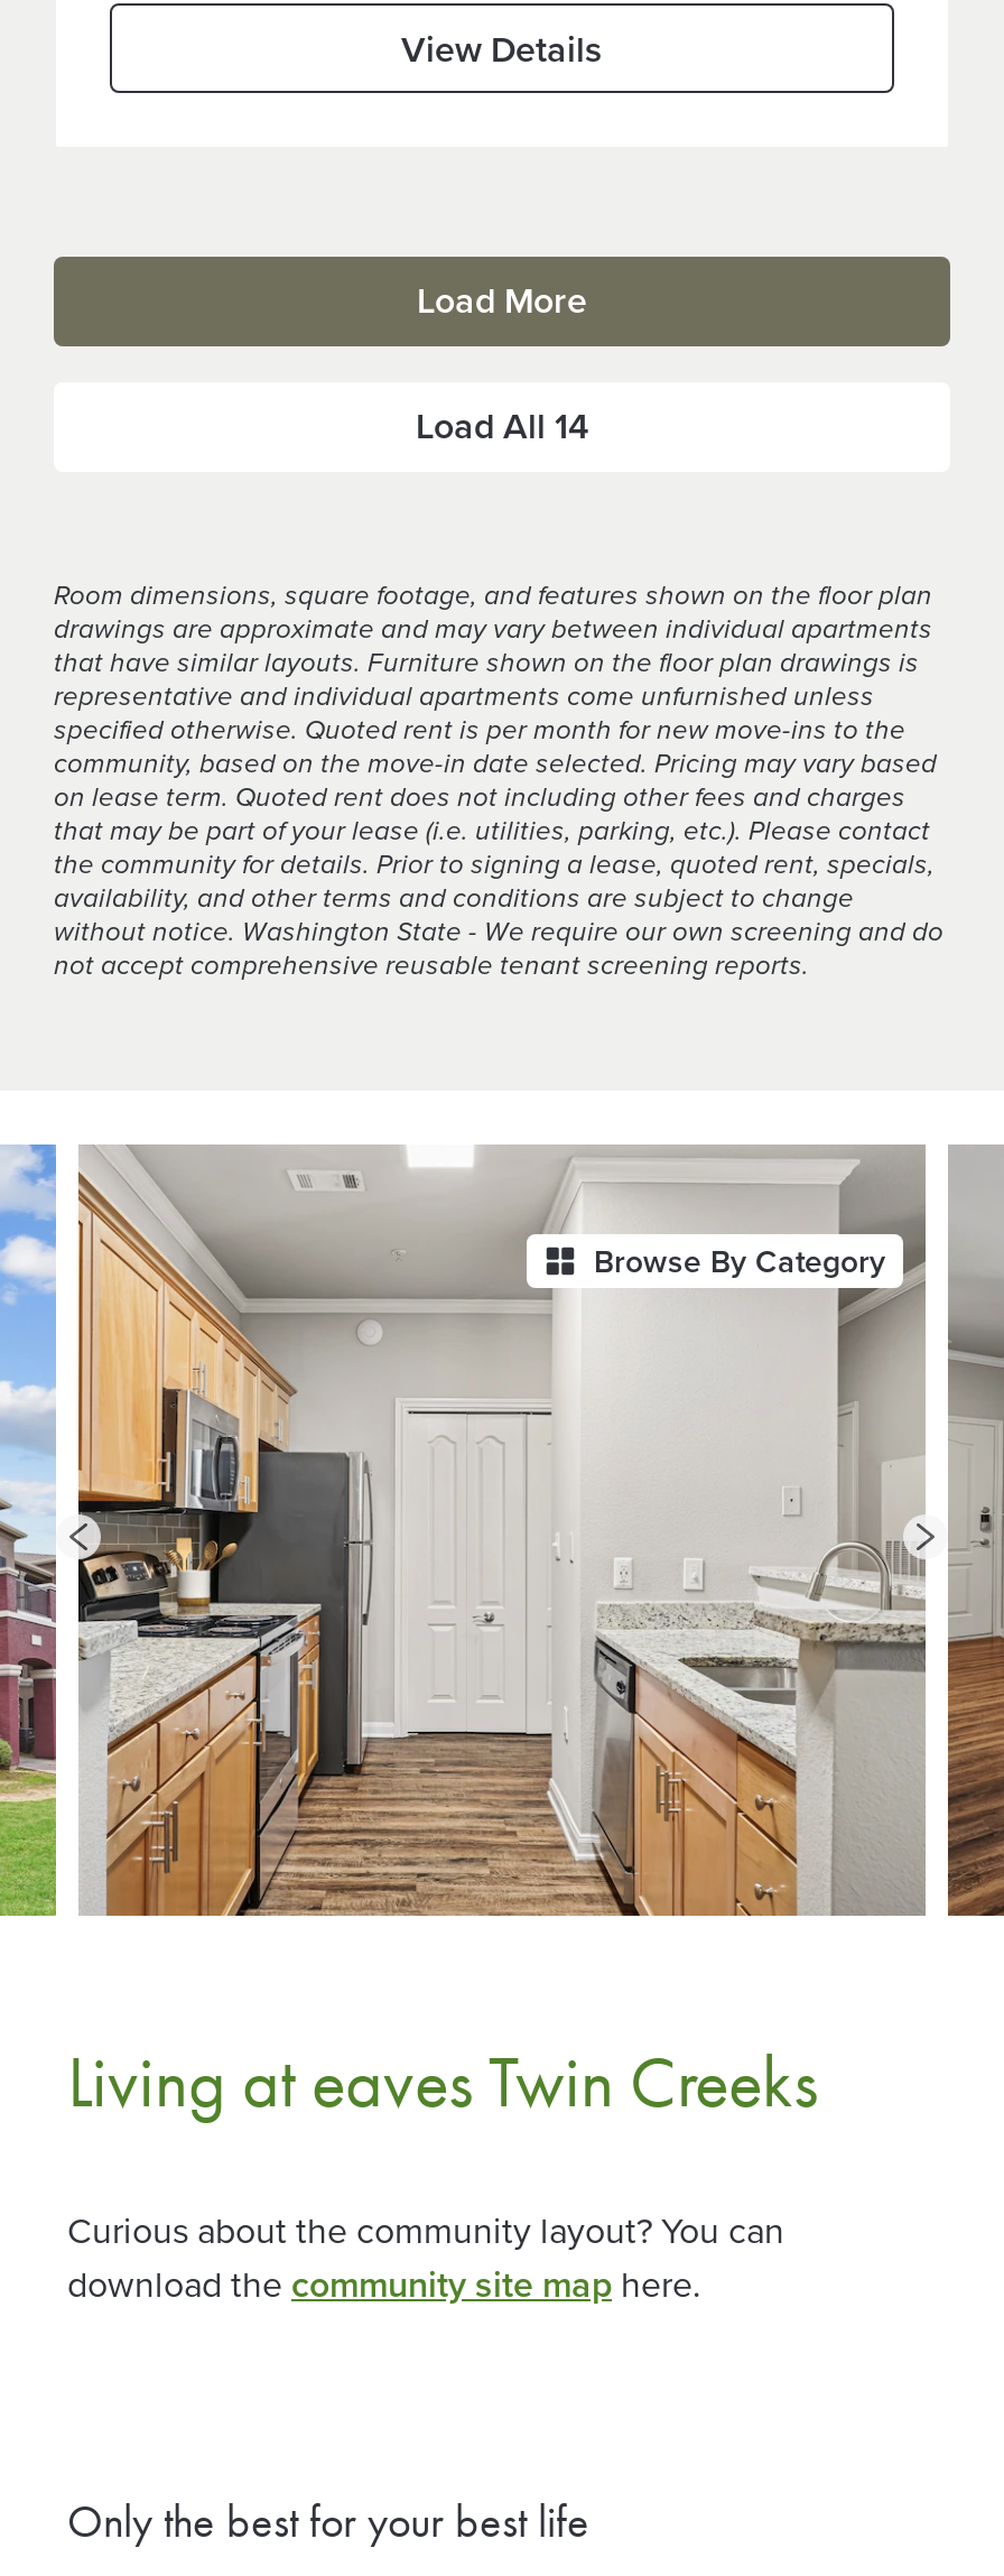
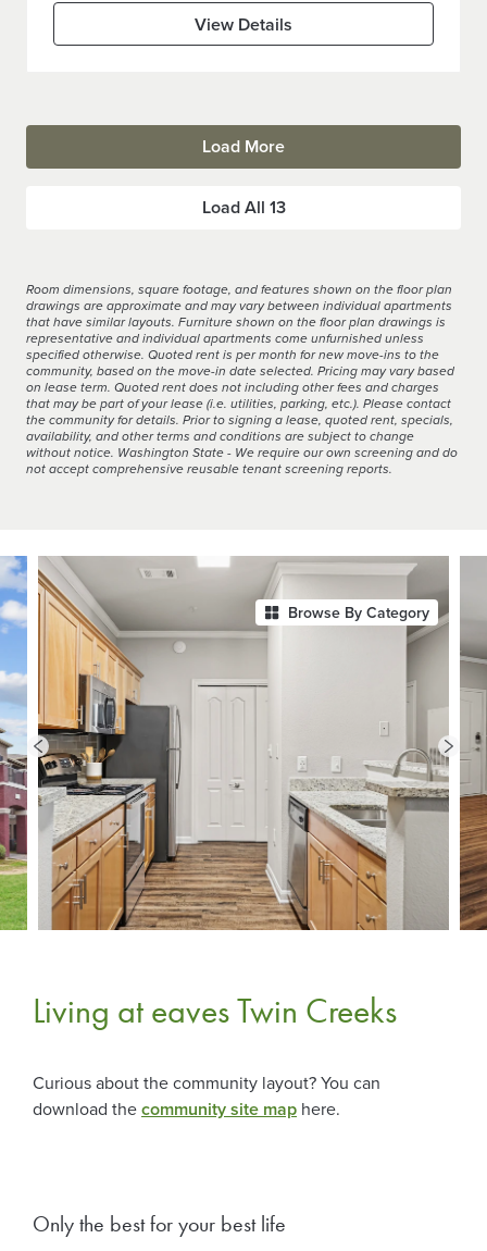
- Load All 14
+ Load All 13
